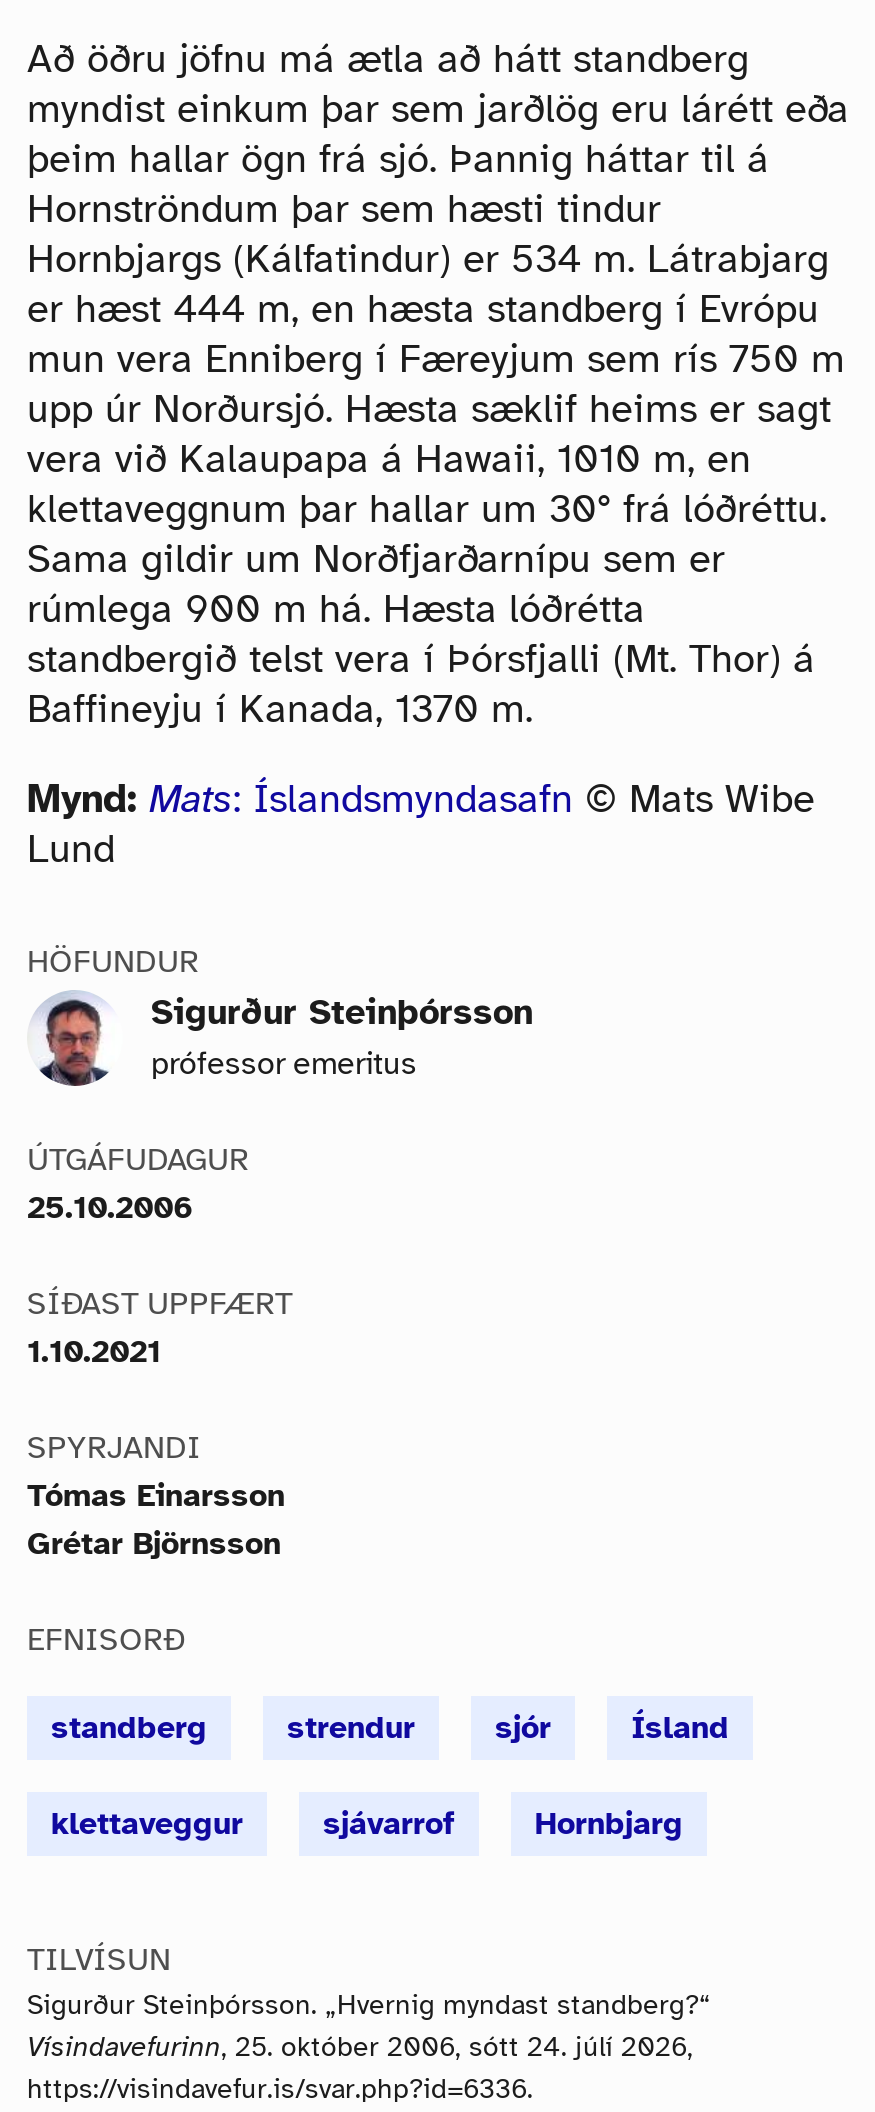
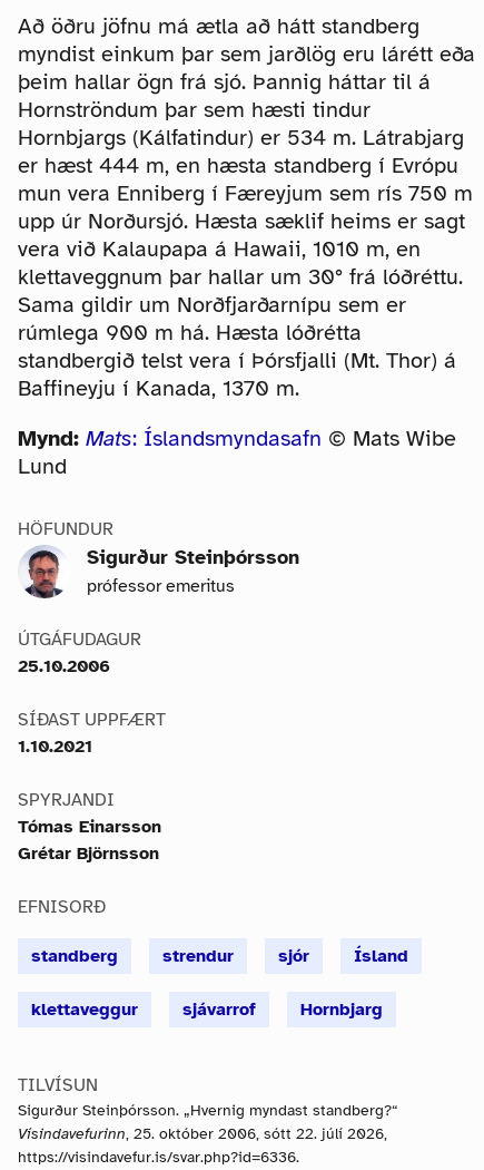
- Vísindavefurinn, 25. október 2006, sótt 24. júlí 2026,
+ Vísindavefurinn, 25. október 2006, sótt 22. júlí 2026,
